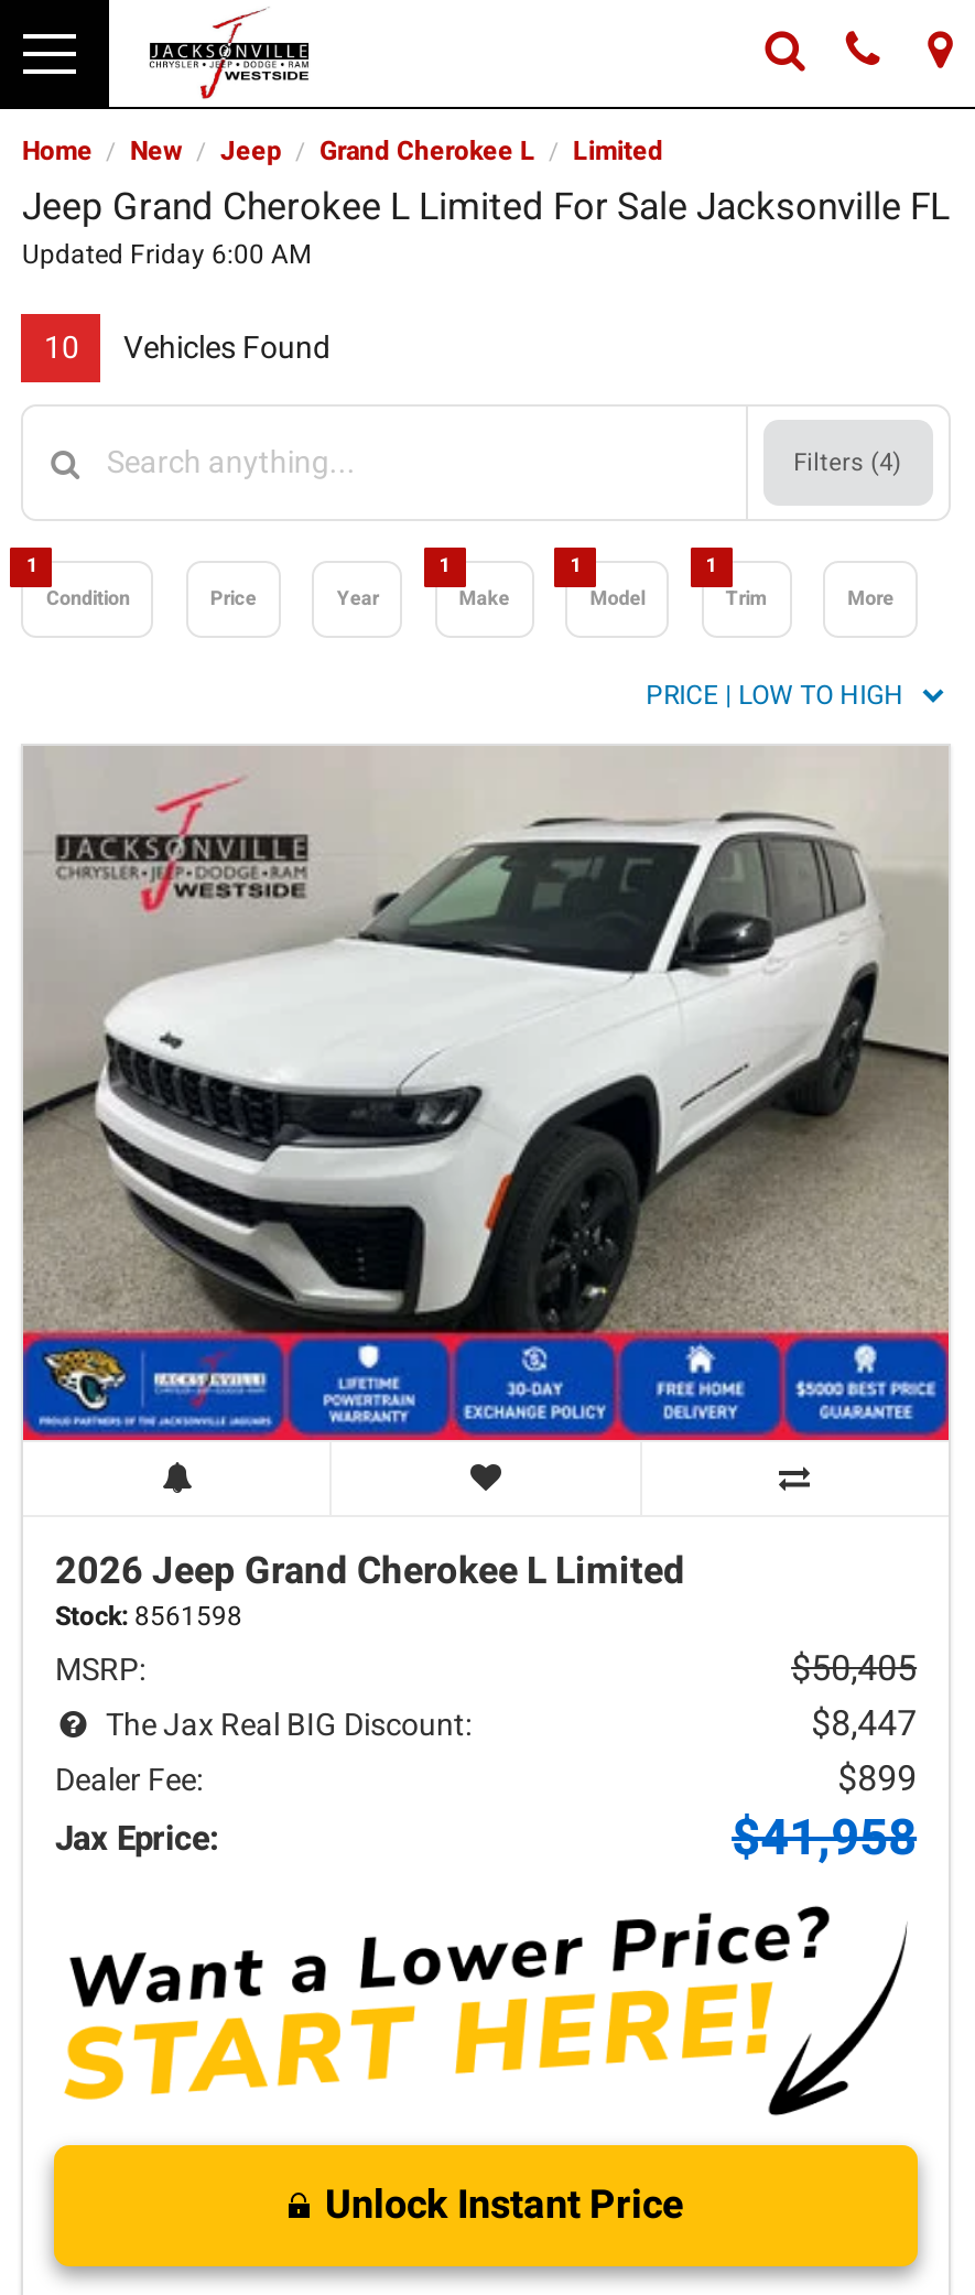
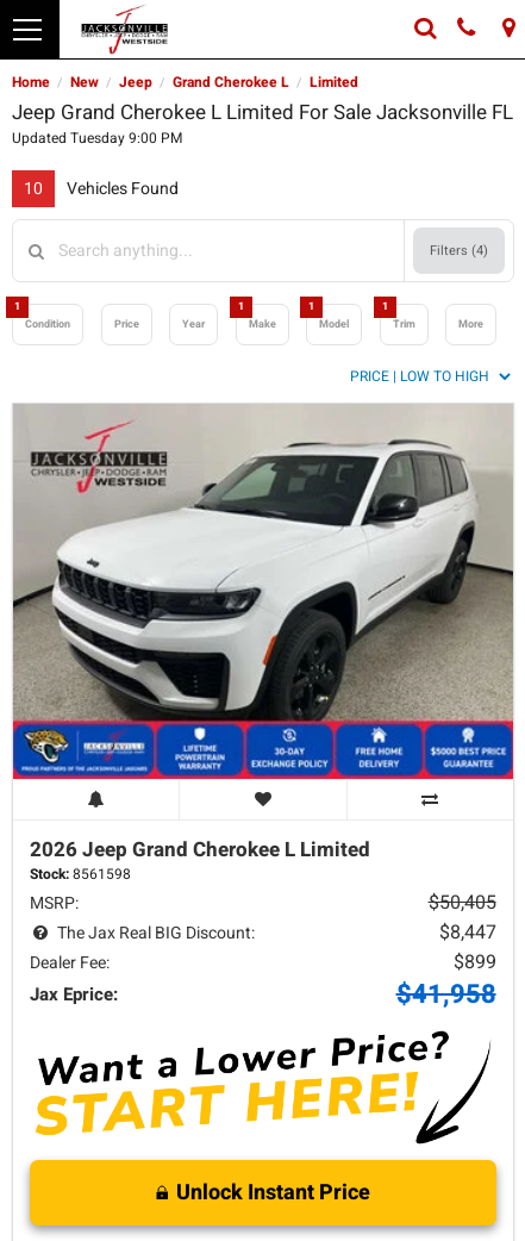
- Updated Friday 6:00 AM
+ Updated Tuesday 9:00 PM
